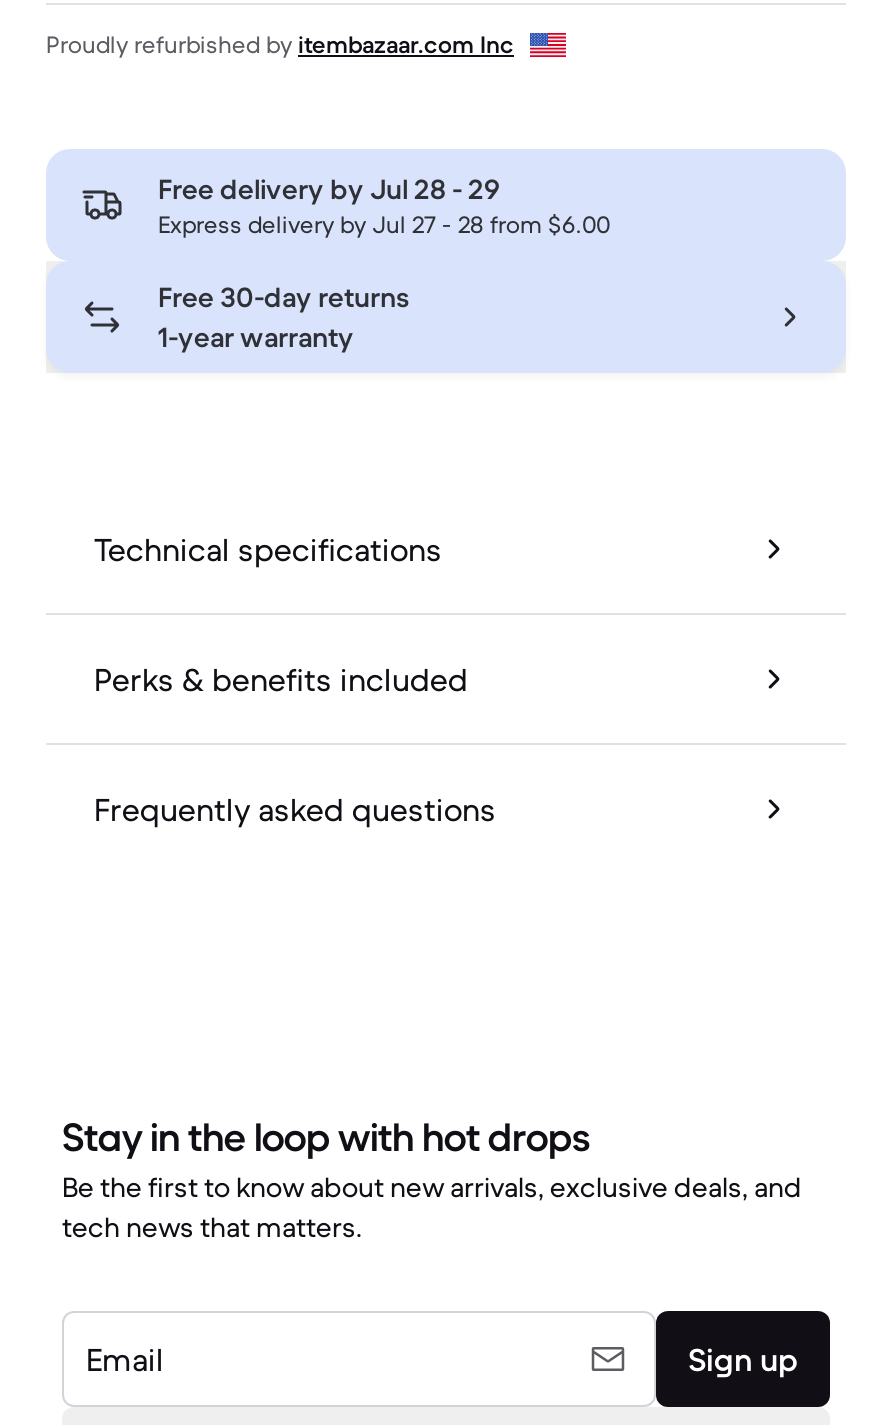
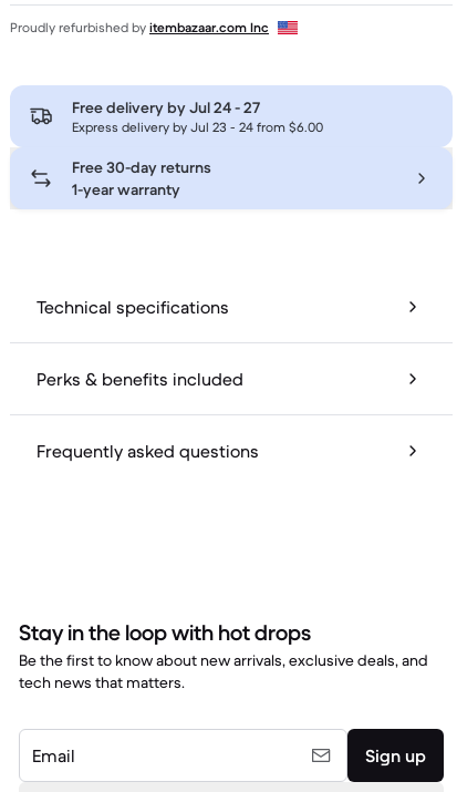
- Free delivery by Jul 28 - 29
+ Free delivery by Jul 24 - 27

- Express delivery by Jul 27 - 28 from $6.00
+ Express delivery by Jul 23 - 24 from $6.00
